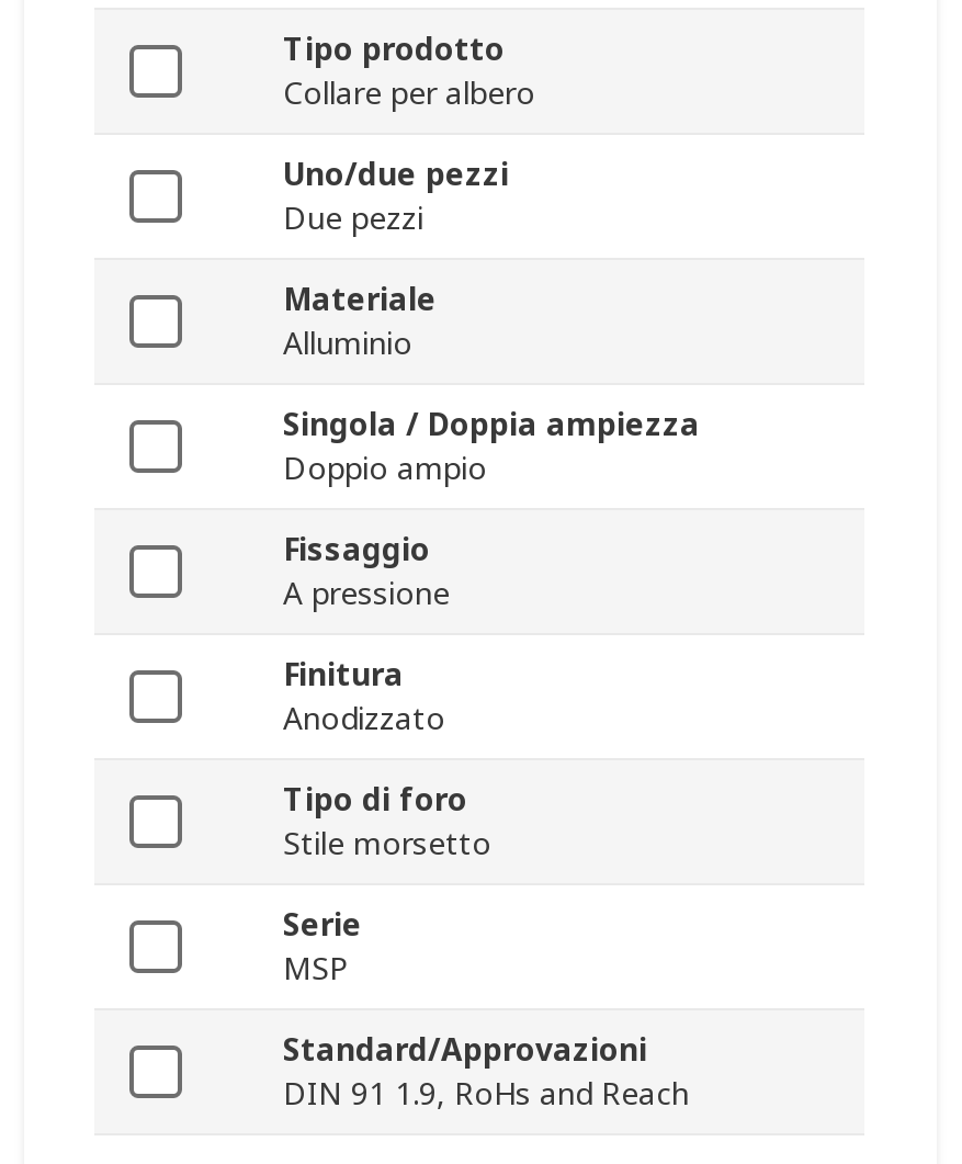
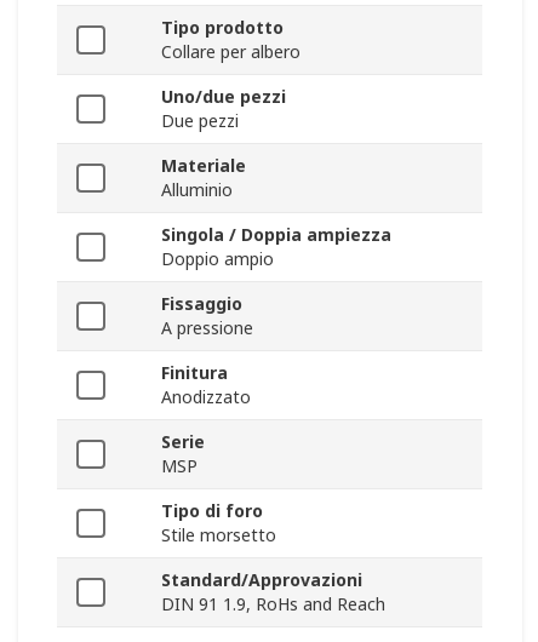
moved down: Tipo di foro | Stile morsetto

moved up: Serie | MSP
